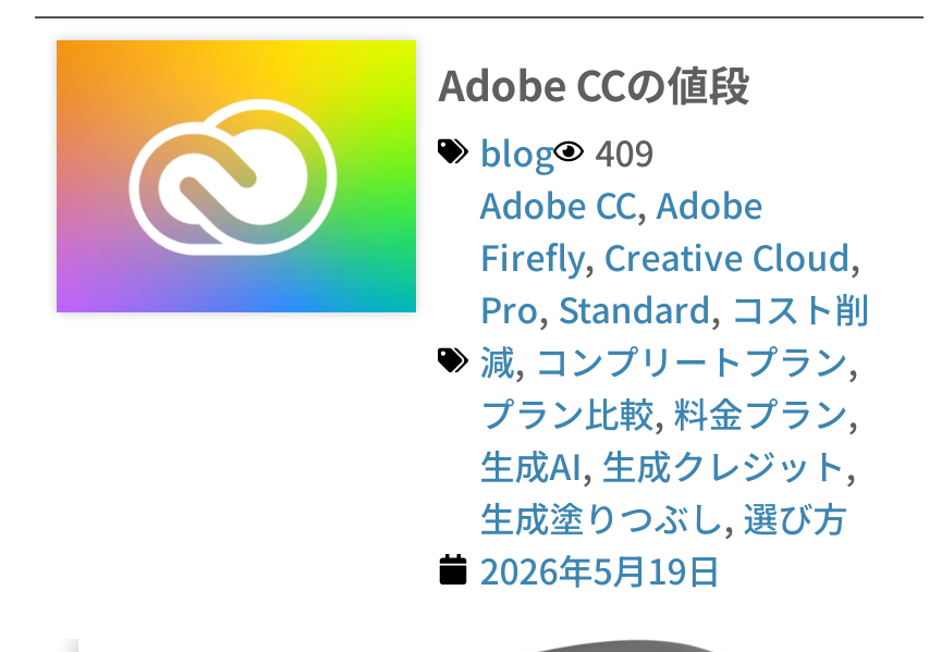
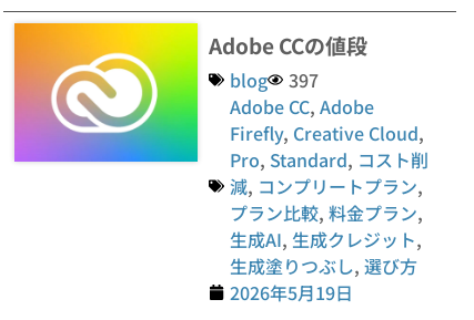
- blog 409
+ blog 397
